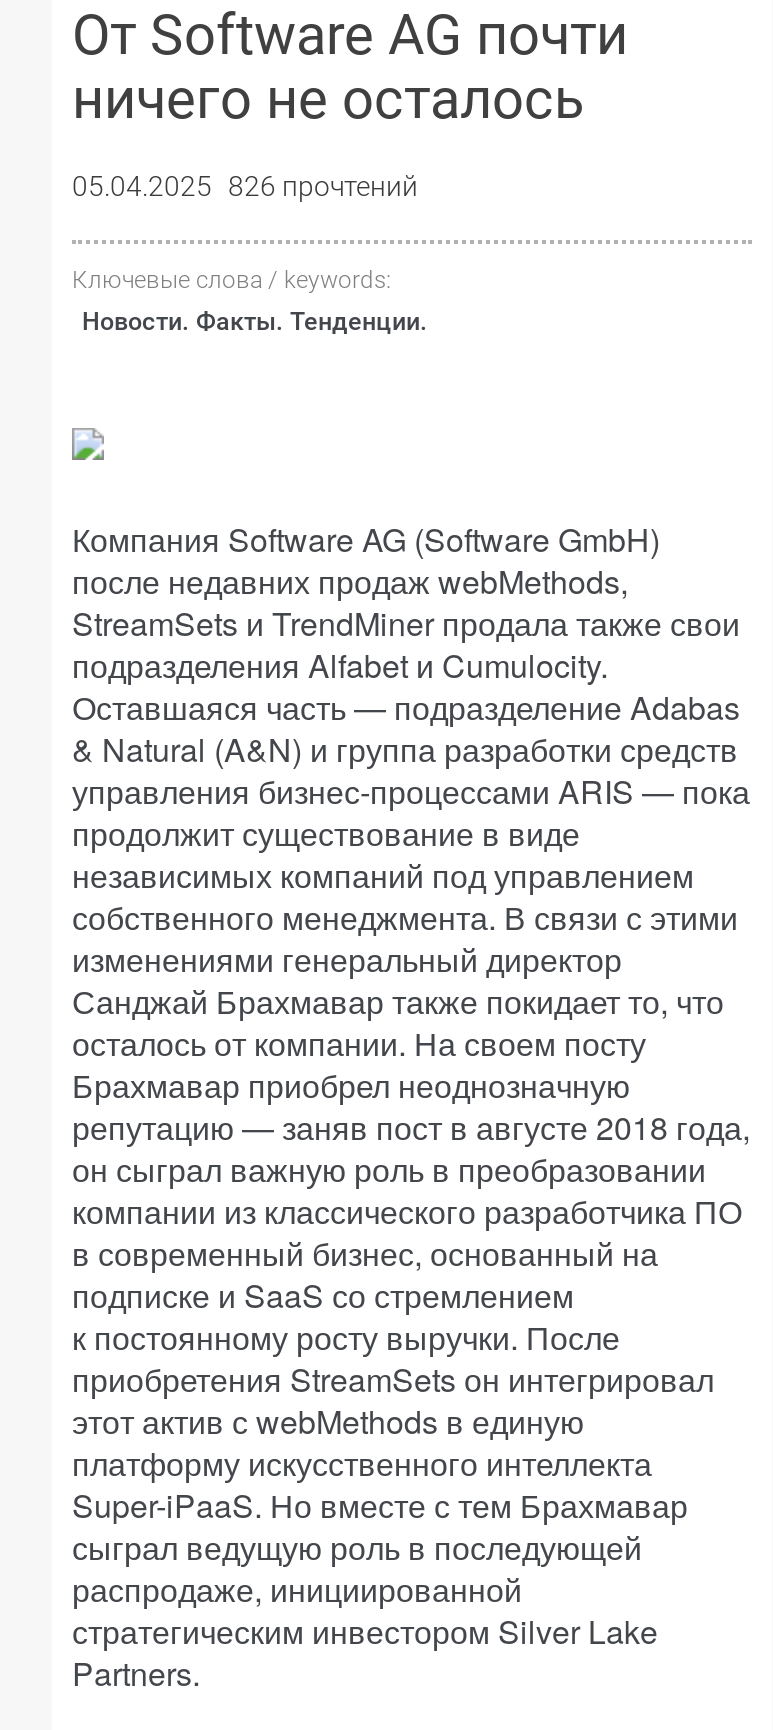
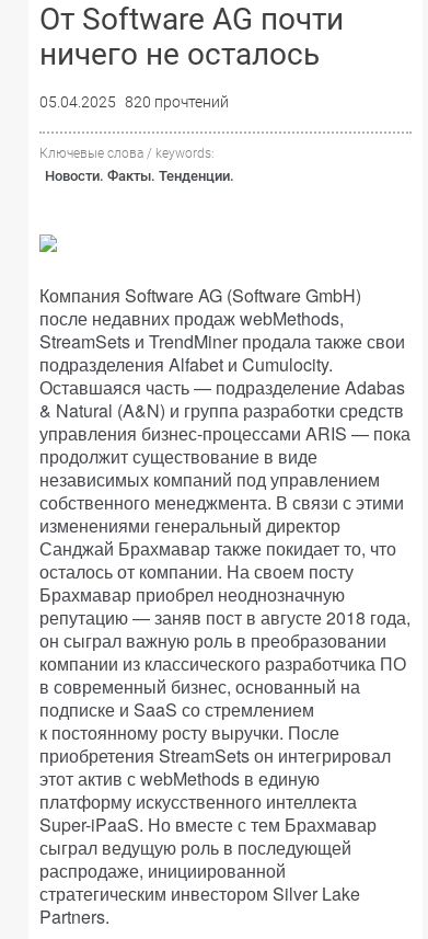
- 05.04.2025 826 прочтений
+ 05.04.2025 820 прочтений
